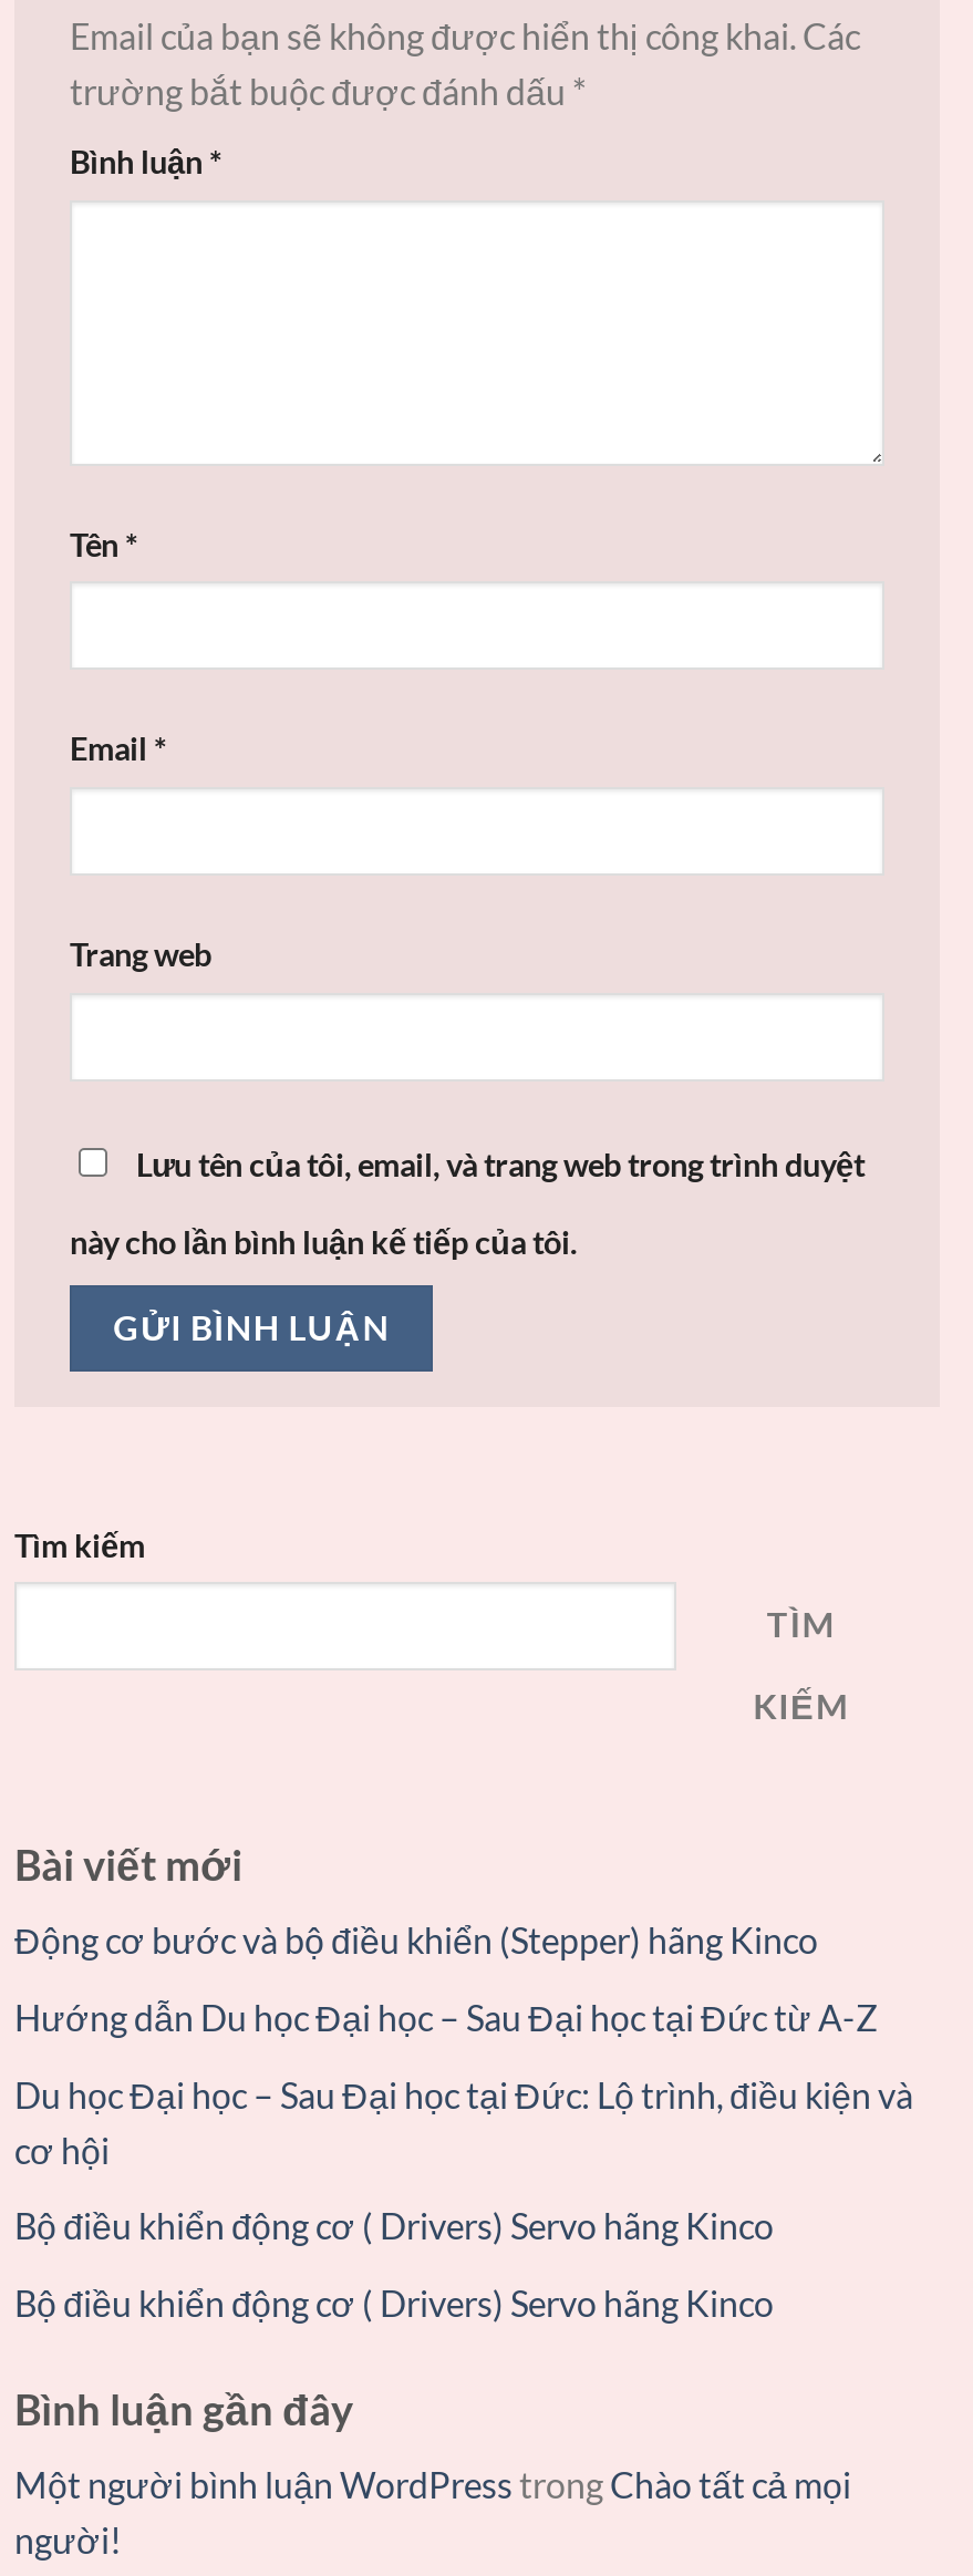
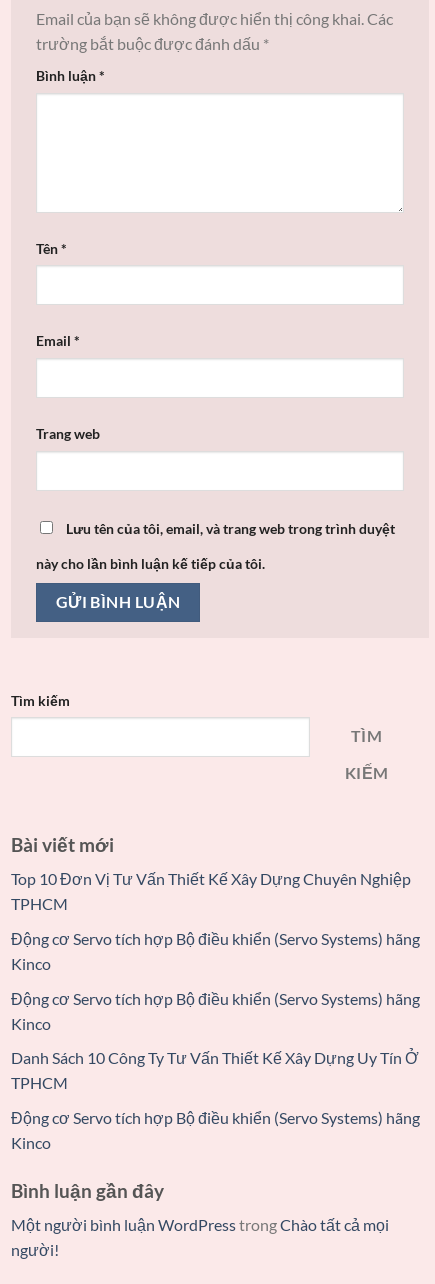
- Động cơ bước và bộ điều khiển (Stepper) hãng Kinco
+ Top 10 Đơn Vị Tư Vấn Thiết Kế Xây Dựng Chuyên Nghiệp
+ TPHCM

- Hướng dẫn Du học Đại học – Sau Đại học tại Đức từ A-Z
+ Động cơ Servo tích hợp Bộ điều khiển (Servo Systems) hãng
+ Kinco

- Du học Đại học – Sau Đại học tại Đức: Lộ trình, điều kiện và
- cơ hội
+ Động cơ Servo tích hợp Bộ điều khiển (Servo Systems) hãng
+ Kinco

- Bộ điều khiển động cơ ( Drivers) Servo hãng Kinco
+ Danh Sách 10 Công Ty Tư Vấn Thiết Kế Xây Dựng Uy Tín Ở
+ TPHCM

- Bộ điều khiển động cơ ( Drivers) Servo hãng Kinco
+ Động cơ Servo tích hợp Bộ điều khiển (Servo Systems) hãng
+ Kinco
